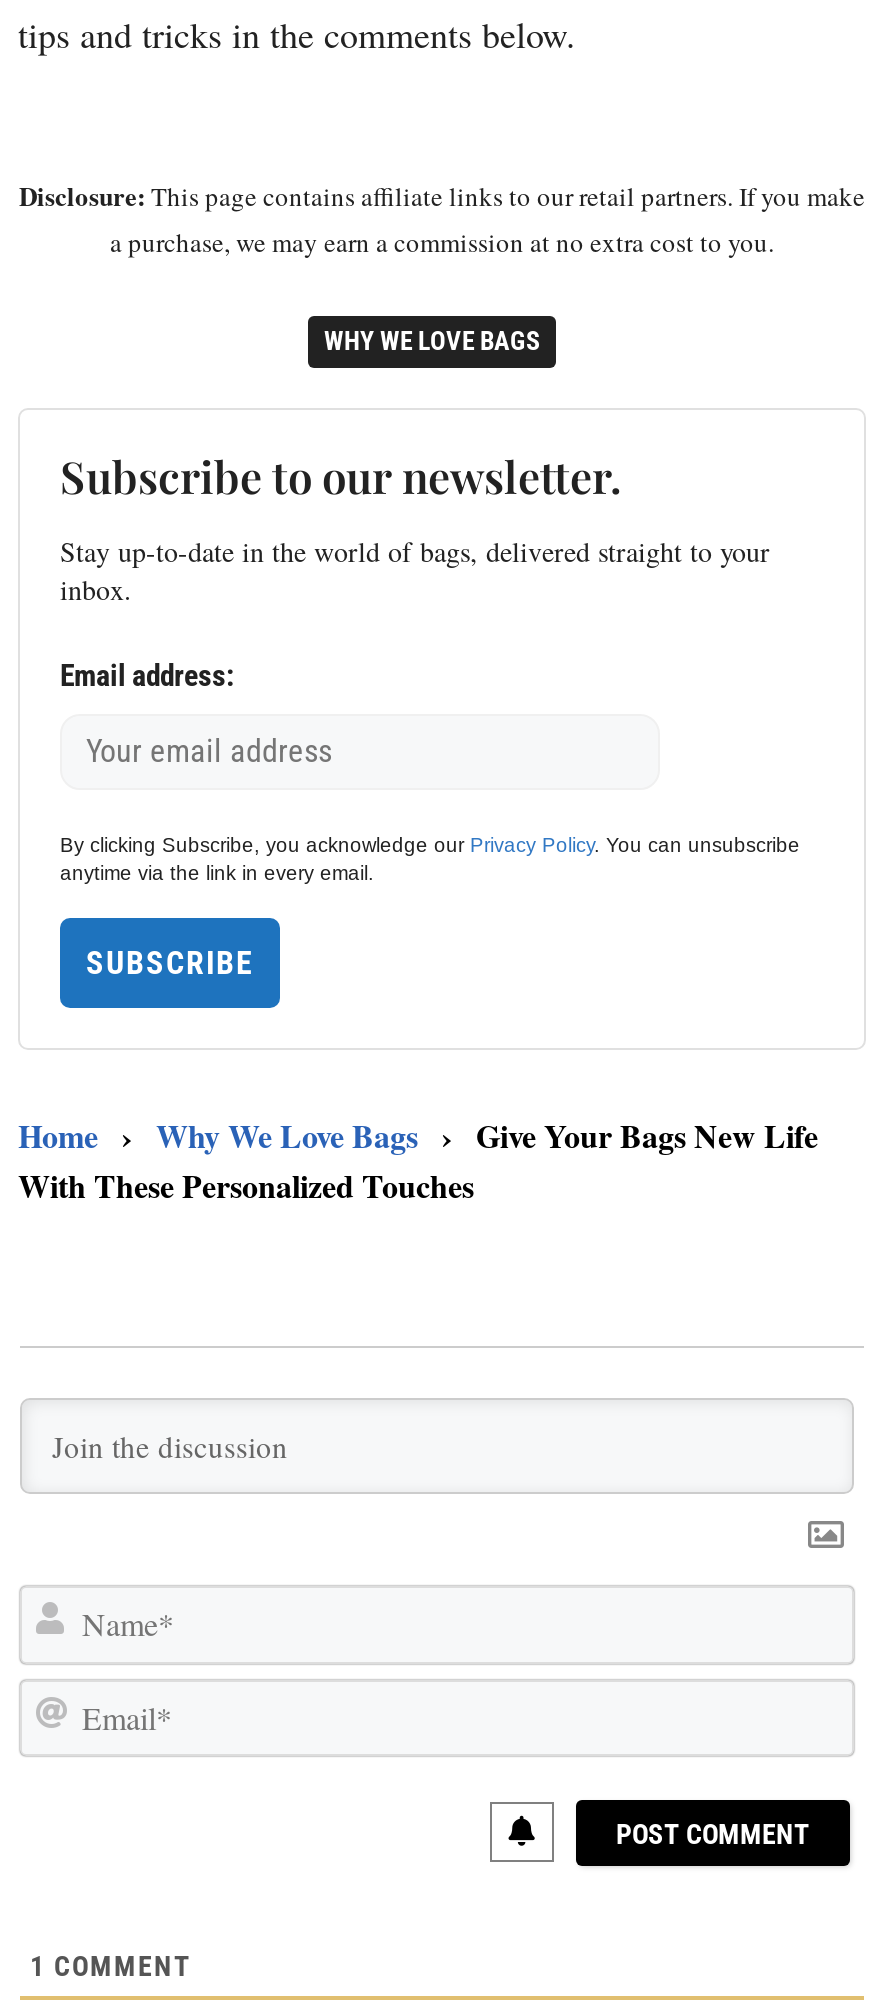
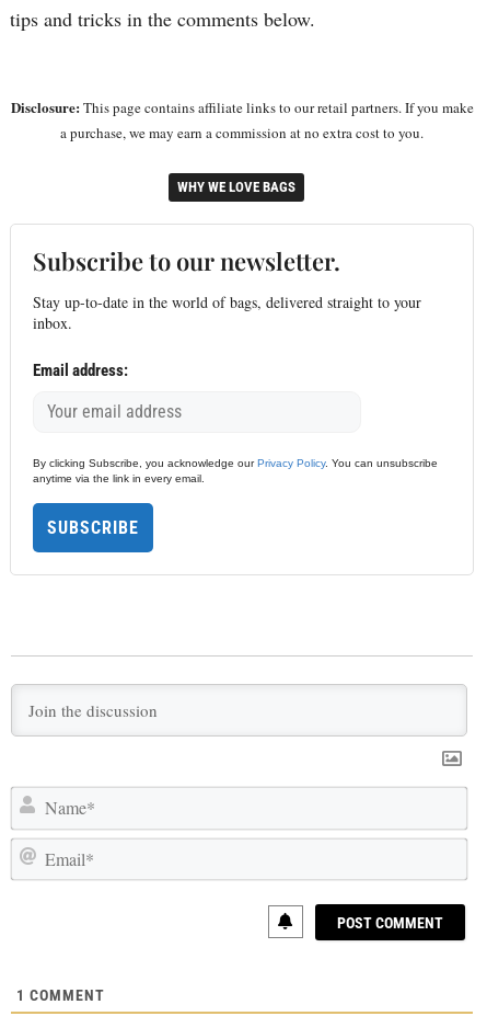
- Home › Why We Love Bags › Give Your Bags New Life
- With These Personalized Touches
